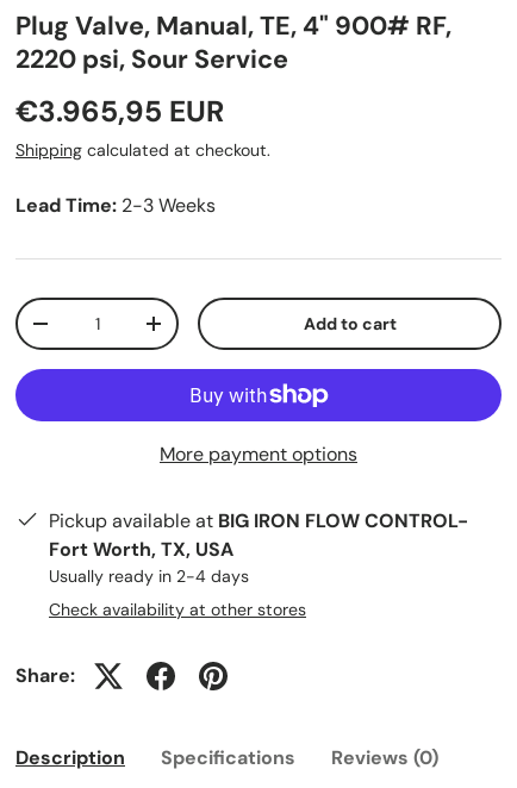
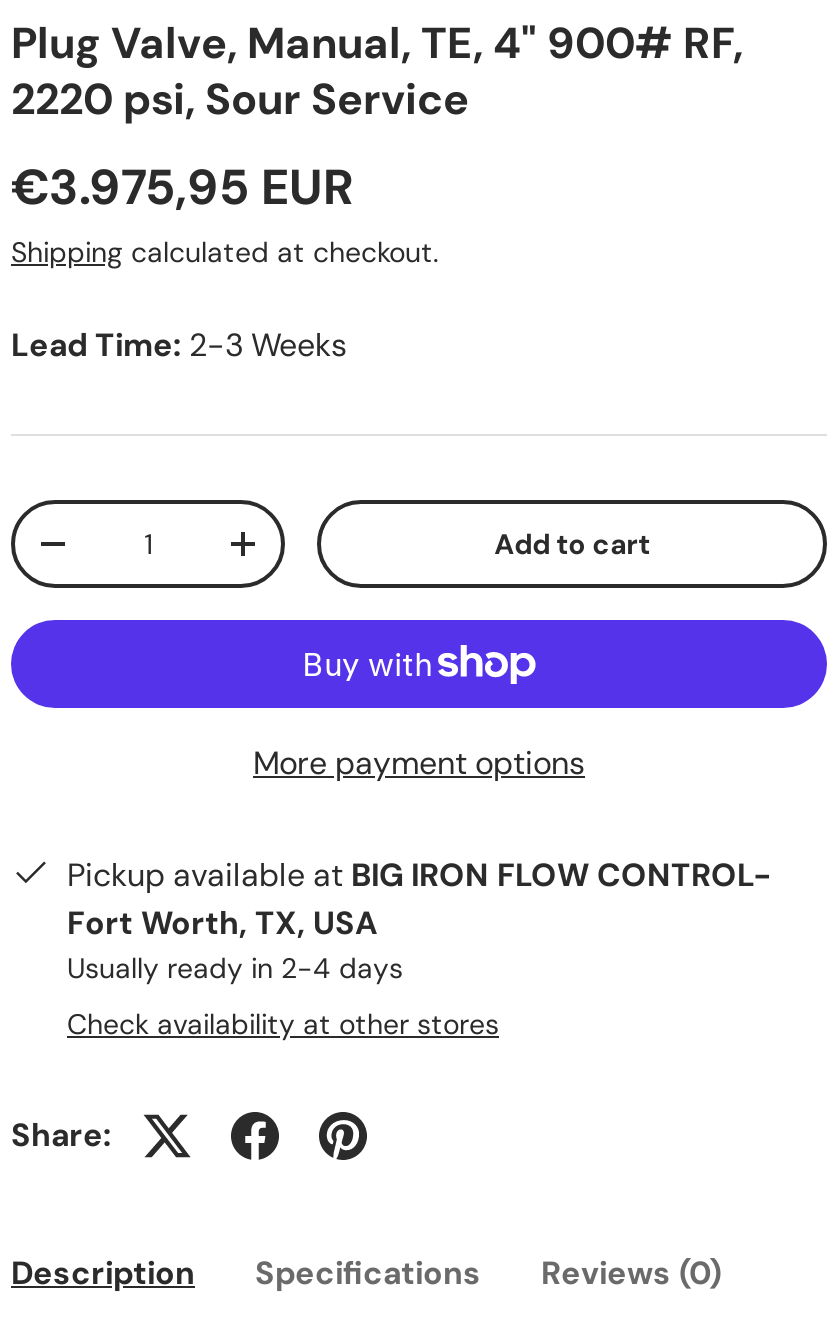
- €3.965,95 EUR
+ €3.975,95 EUR
